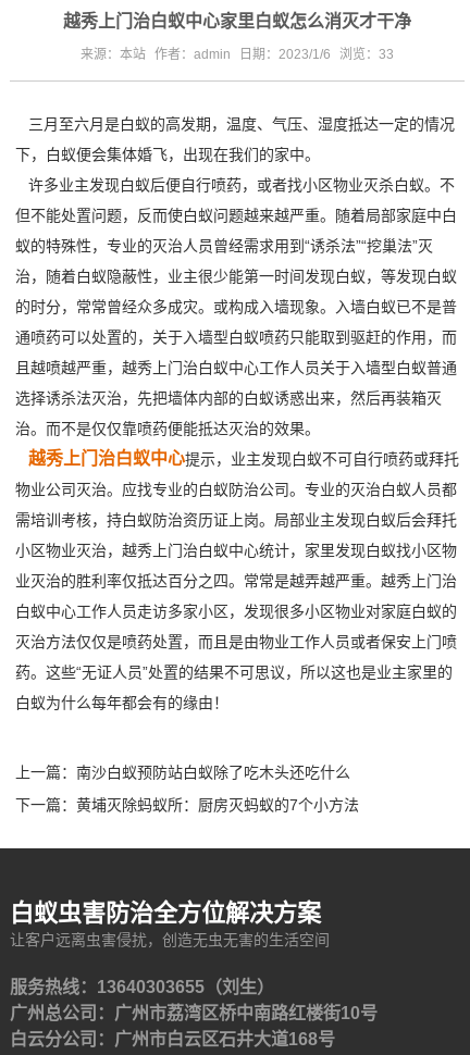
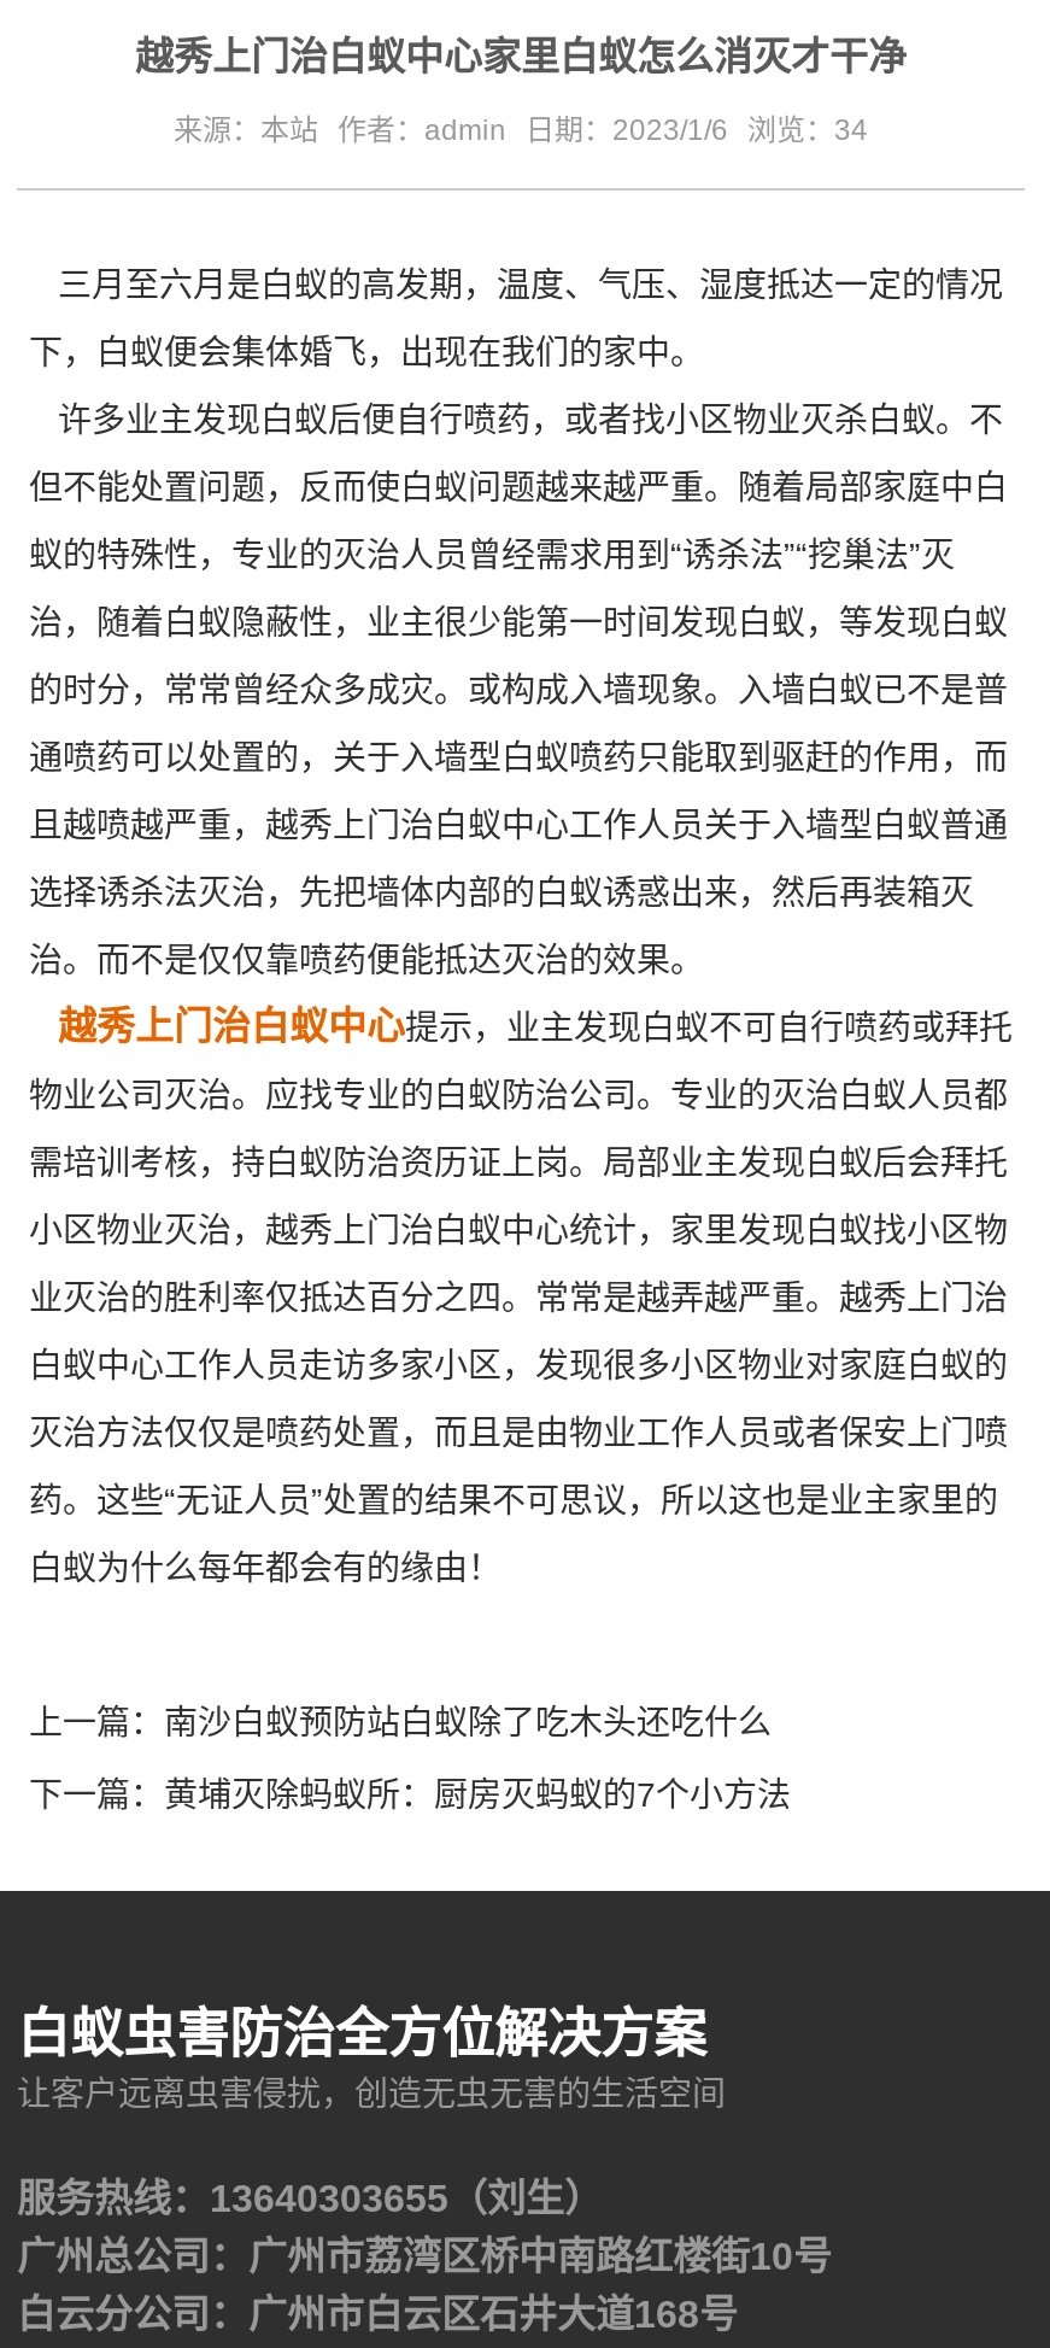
- 来源：本站 作者：admin 日期：2023/1/6 浏览：33
+ 来源：本站 作者：admin 日期：2023/1/6 浏览：34
